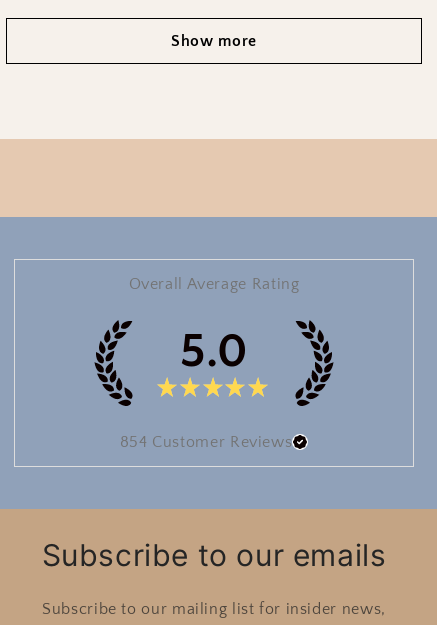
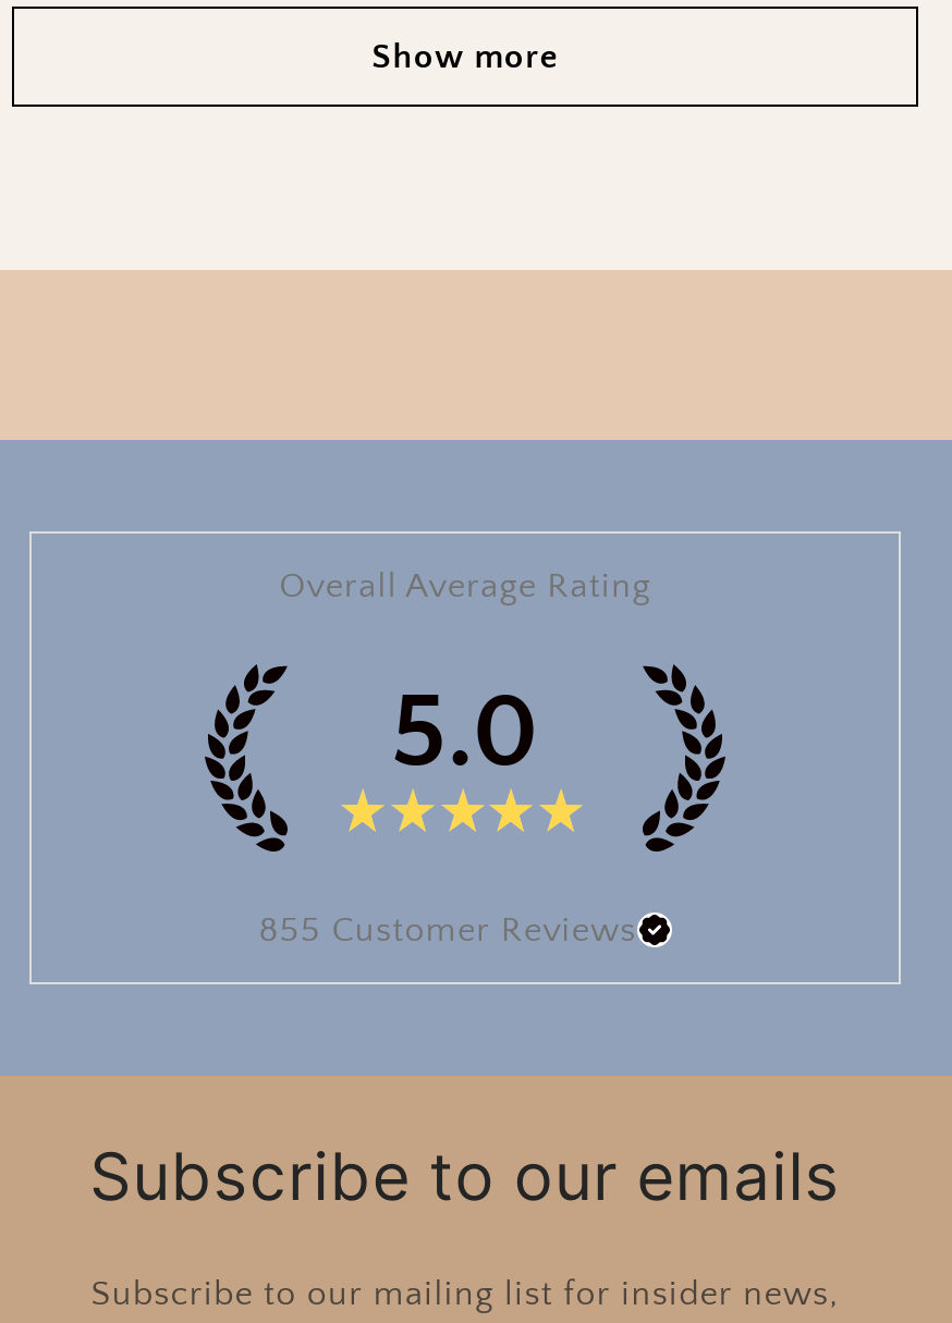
- 854 Customer Reviews
+ 855 Customer Reviews
